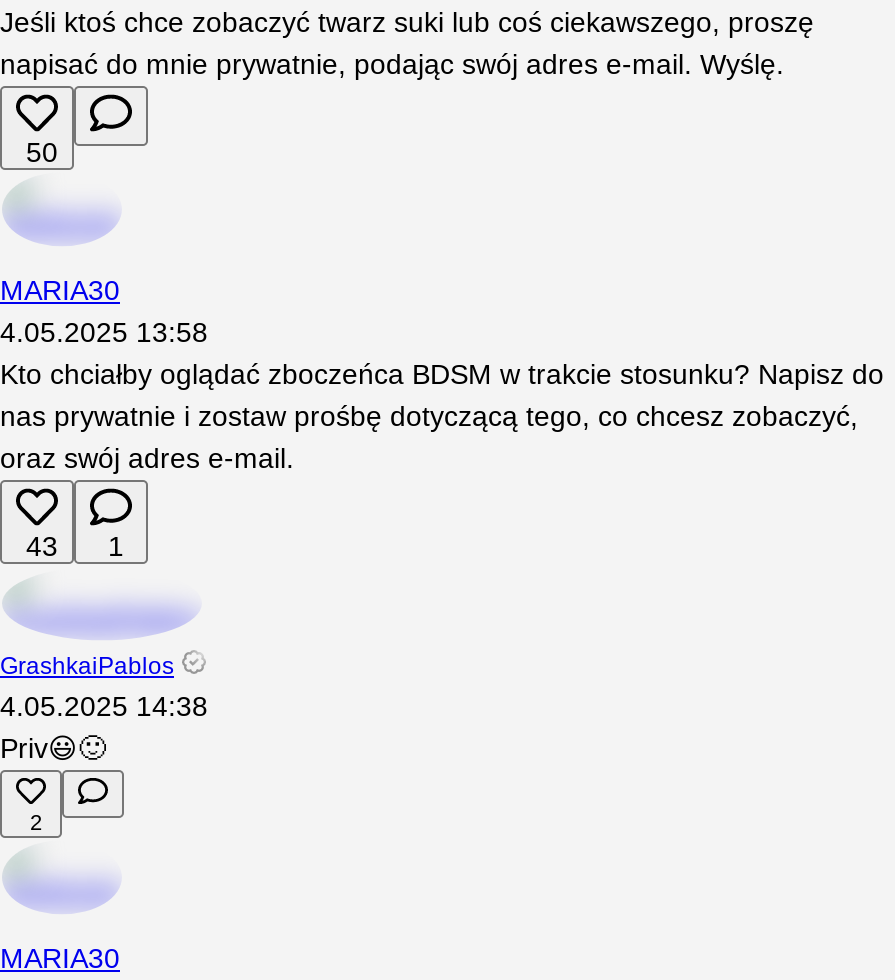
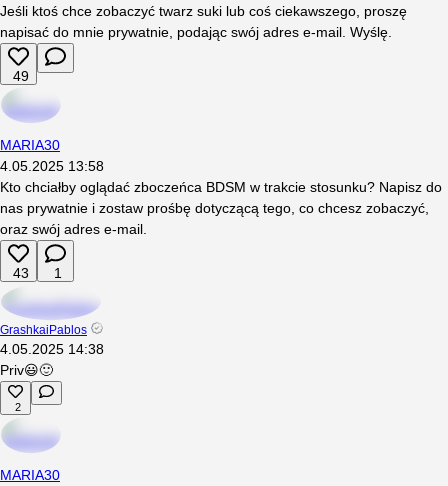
- 50
+ 49
